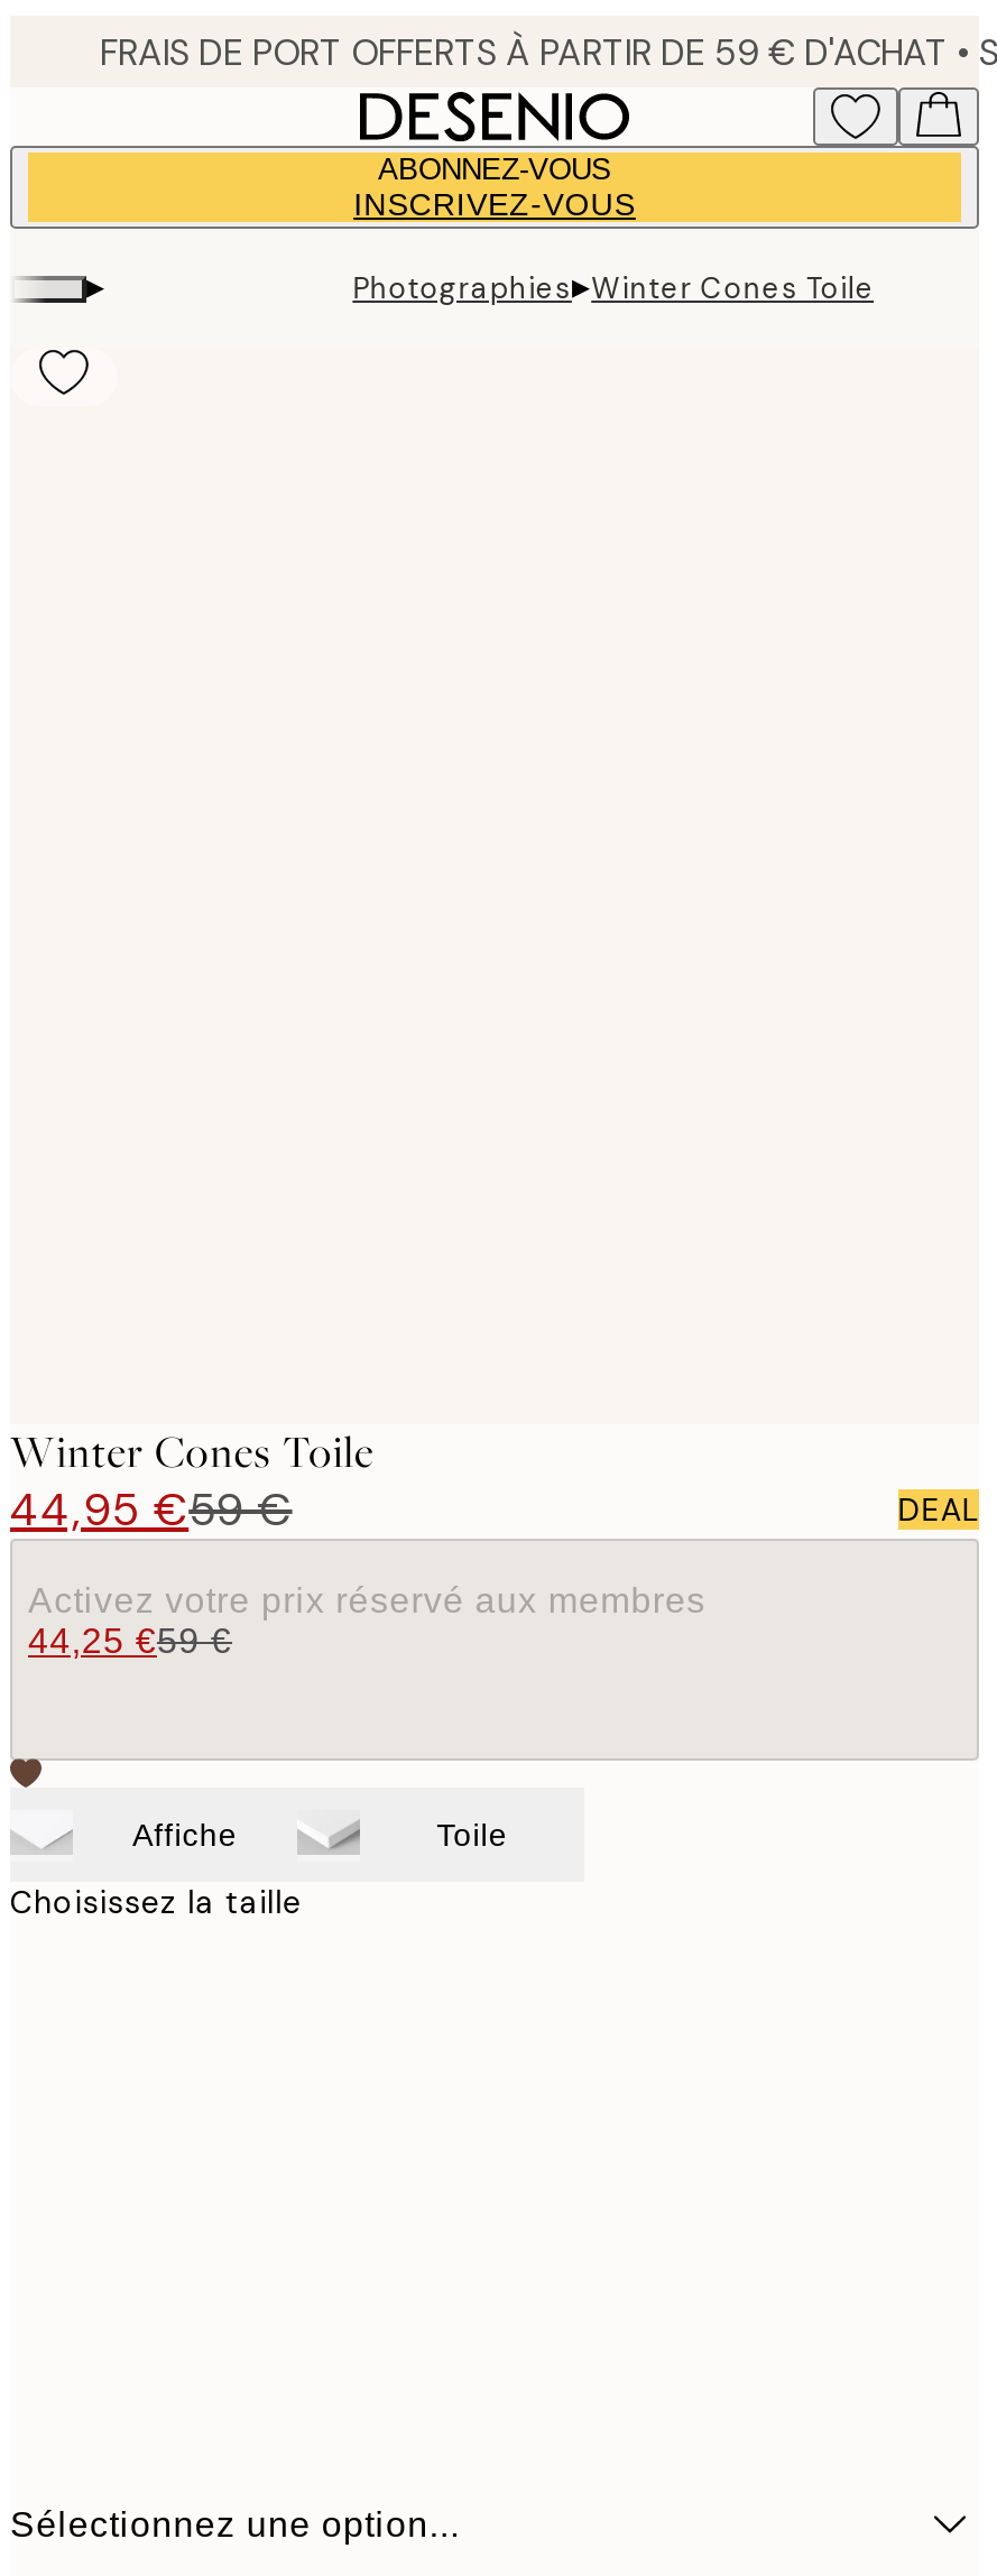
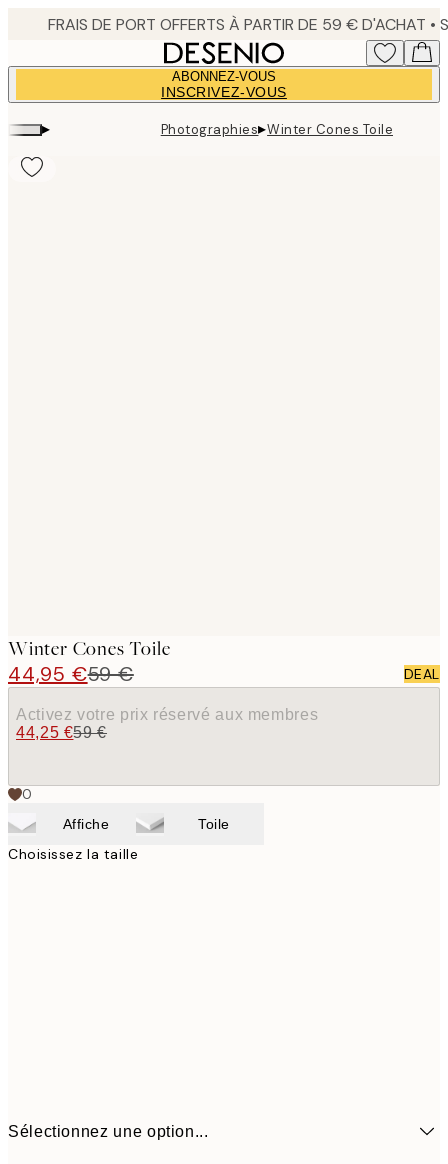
+ 0
